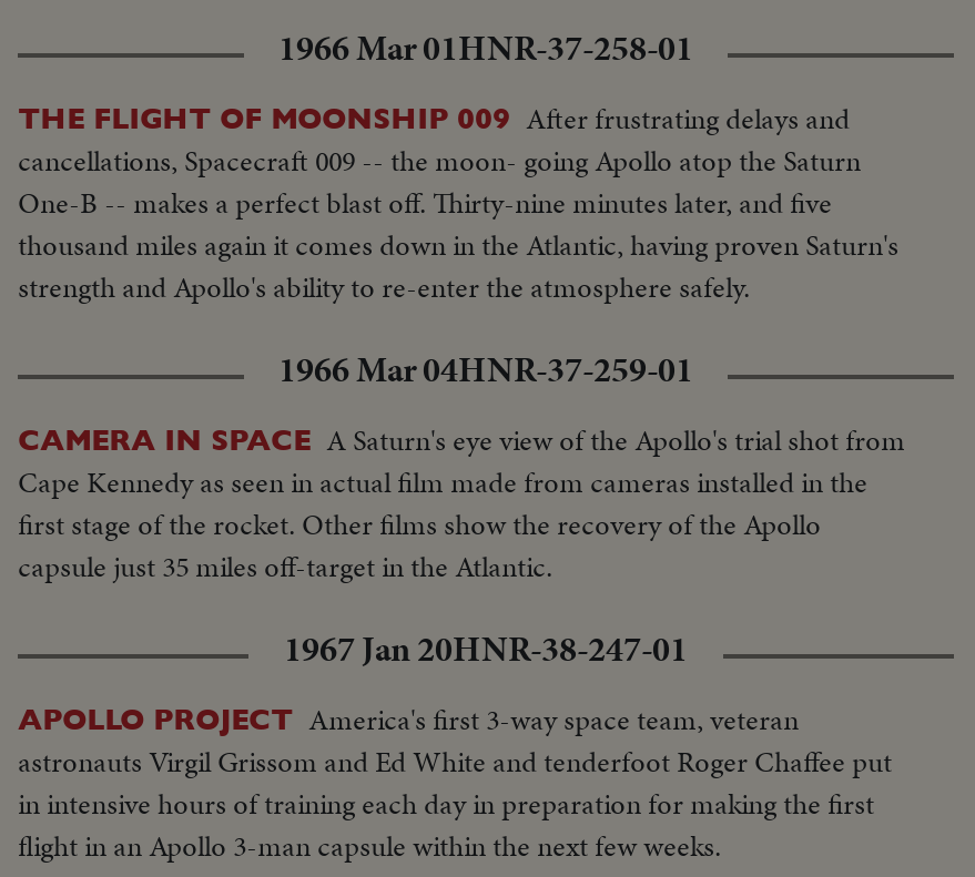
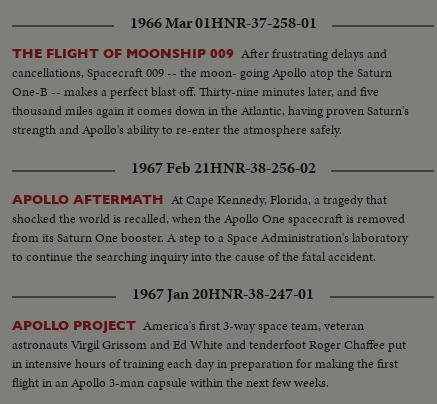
- 1966 Mar 04HNR-37-259-01
+ 1967 Feb 21HNR-38-256-02

- CAMERA IN SPACE A Saturn's eye view of the Apollo's trial shot from
- Cape Kennedy as seen in actual film made from cameras installed in the
- first stage of the rocket. Other films show the recovery of the Apollo
- capsule just 35 miles off-target in the Atlantic.
+ APOLLO AFTERMATH At Cape Kennedy, Florida, a tragedy that
+ shocked the world is recalled, when the Apollo One spacecraft is removed
+ from its Saturn One booster. A step to a Space Administration's laboratory
+ to continue the searching inquiry into the cause of the fatal accident.
